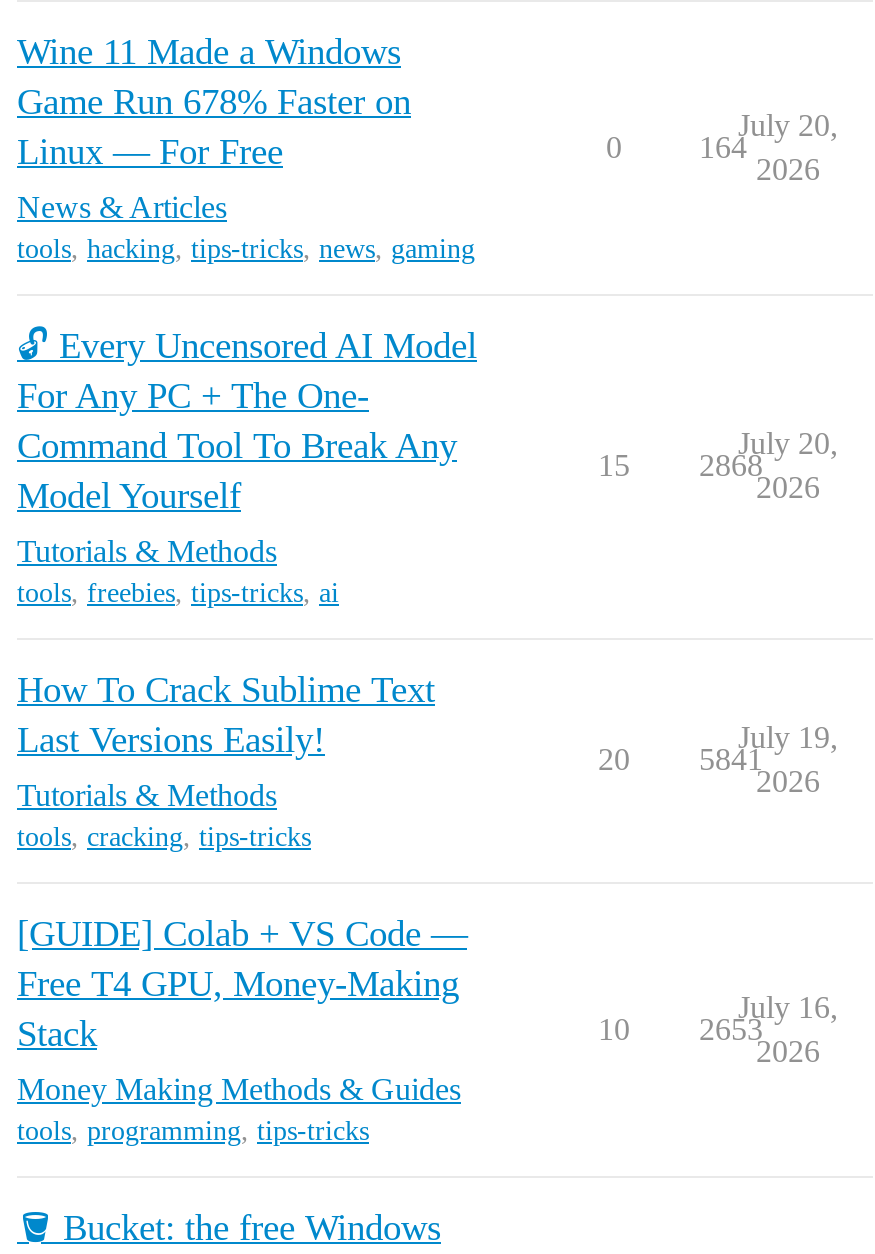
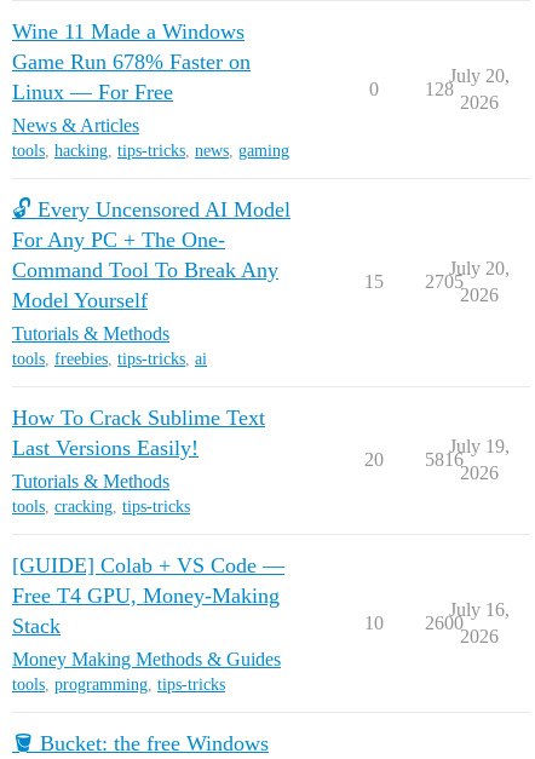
- 164
+ 128

- 2868
+ 2705

- 5841
+ 5816

- 2653
+ 2600
